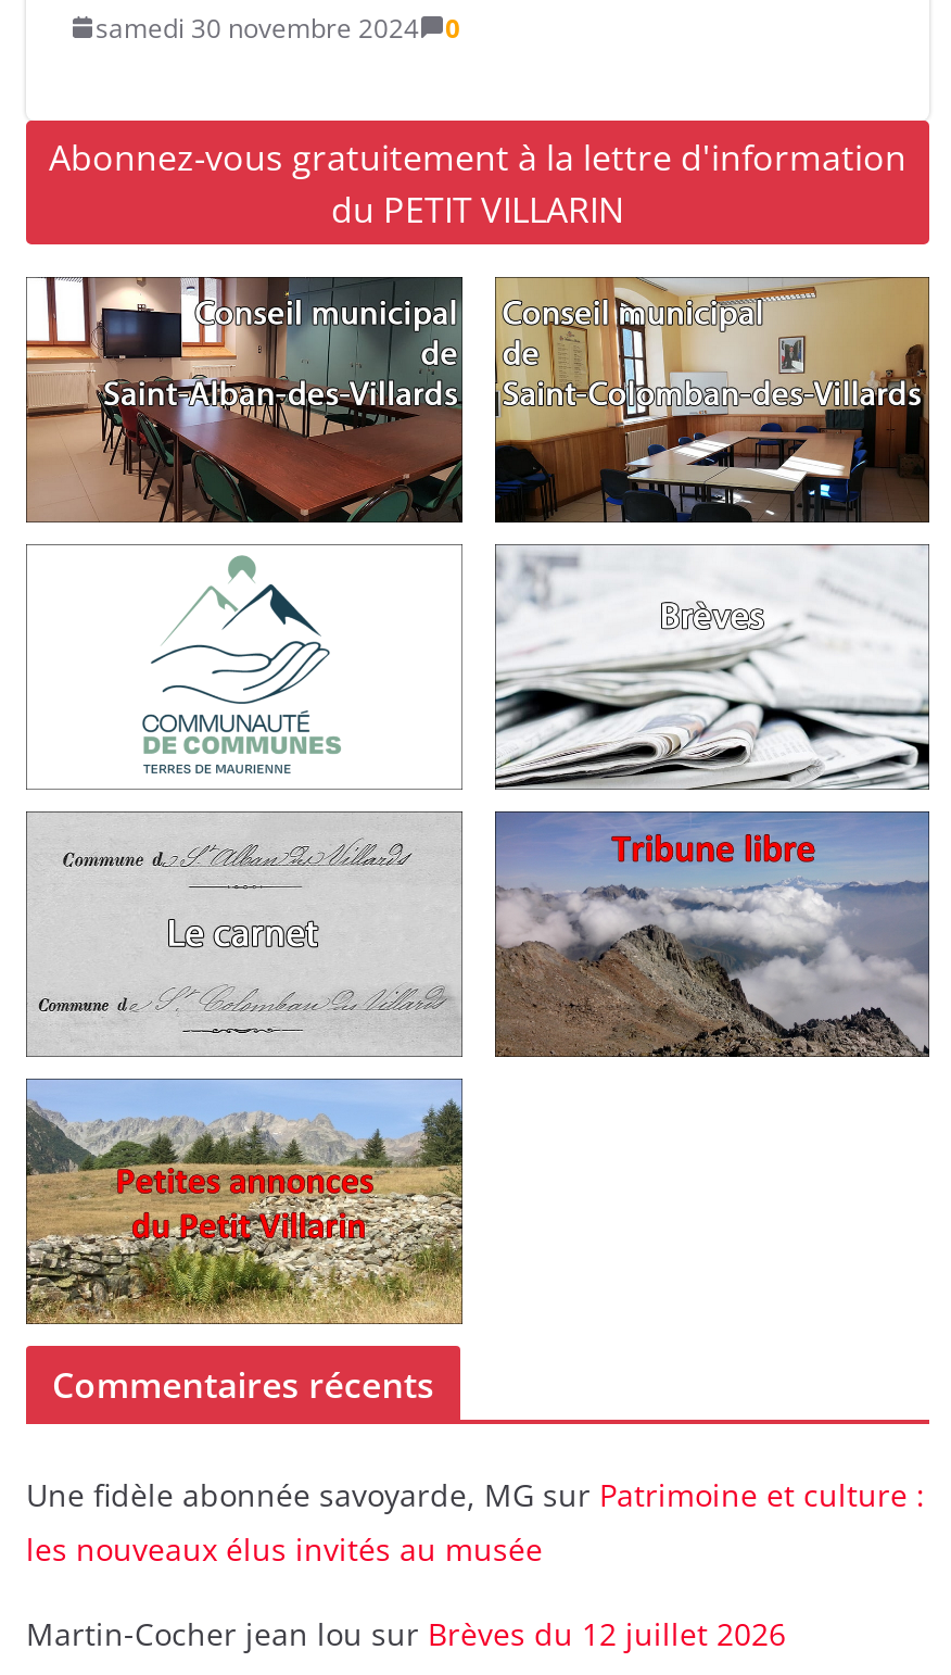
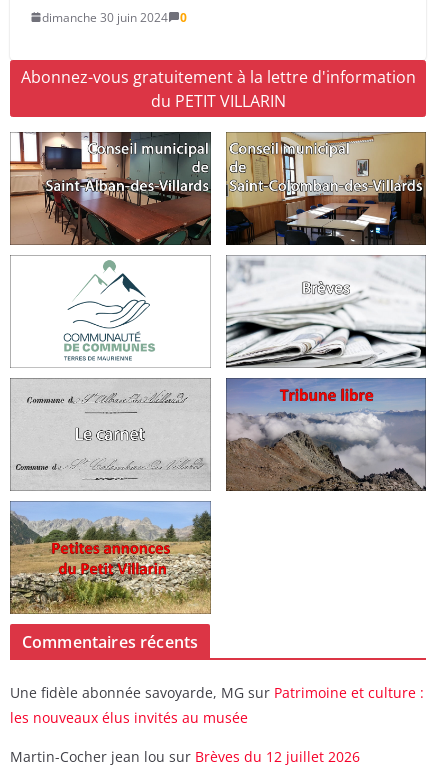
- samedi 30 novembre 2024
+ dimanche 30 juin 2024
